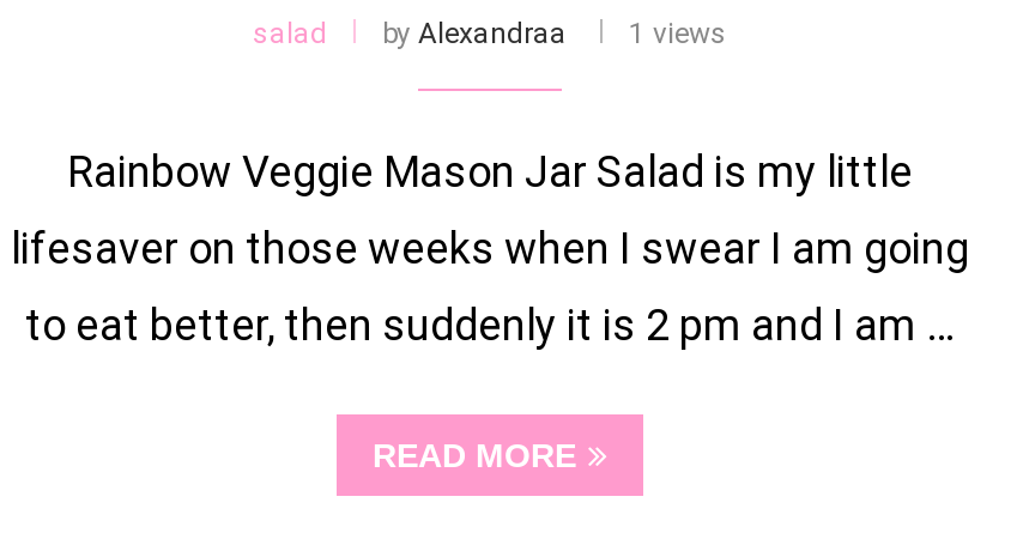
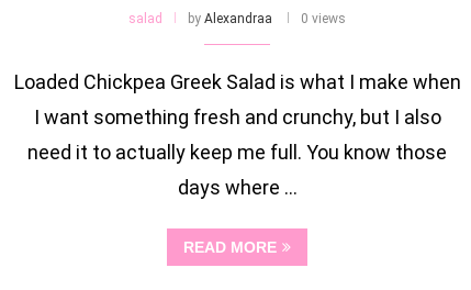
- 1 views
- Rainbow Veggie Mason Jar Salad is my little
- lifesaver on those weeks when I swear I am going
- to eat better, then suddenly it is 2 pm and I am …
+ 0 views
+ Loaded Chickpea Greek Salad is what I make when
+ I want something fresh and crunchy, but I also
+ need it to actually keep me full. You know those
+ days where …
